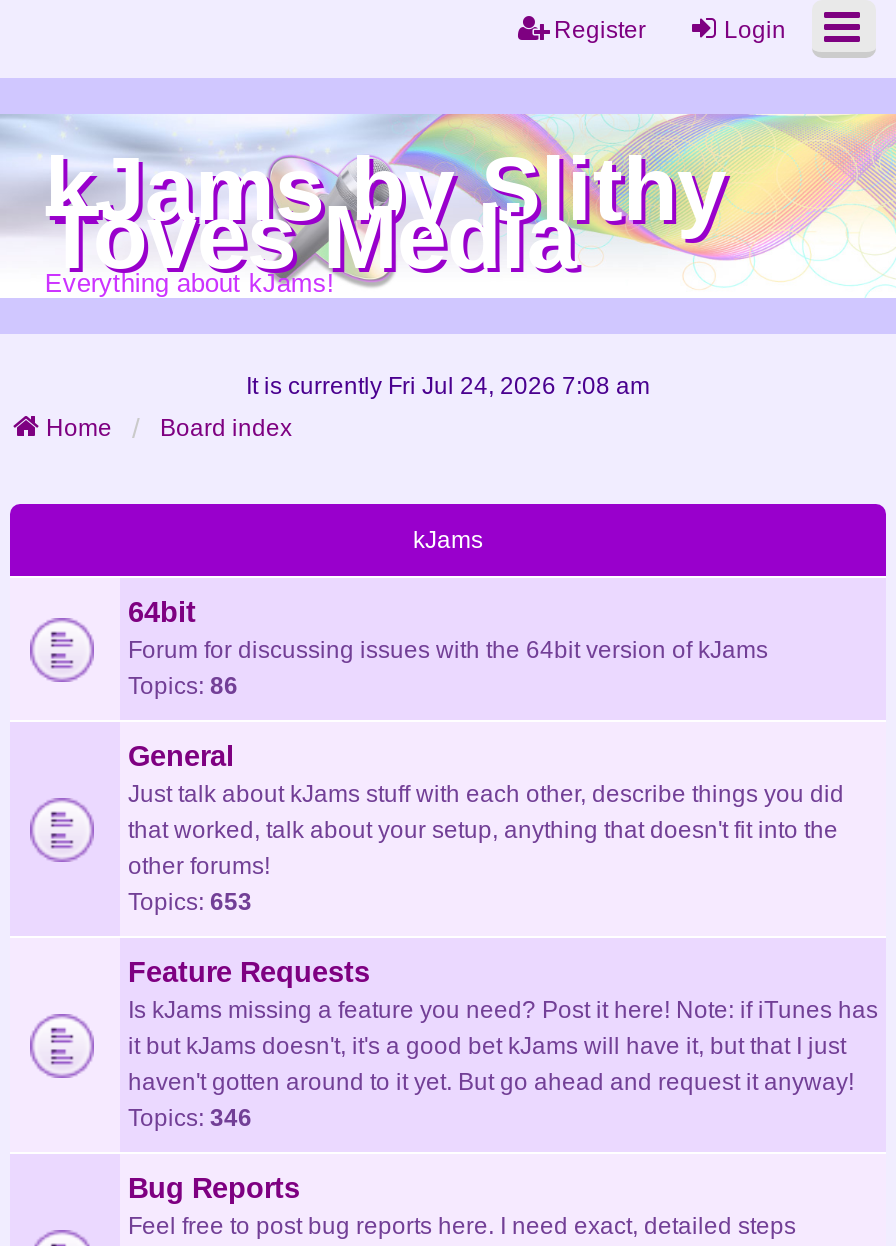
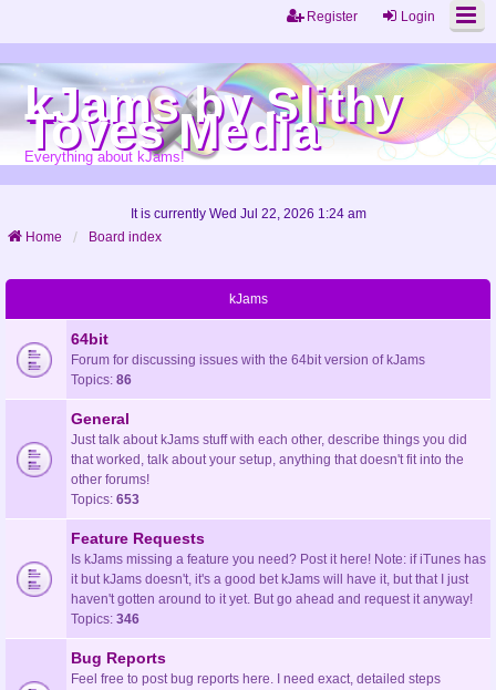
- It is currently Fri Jul 24, 2026 7:08 am
+ It is currently Wed Jul 22, 2026 1:24 am
